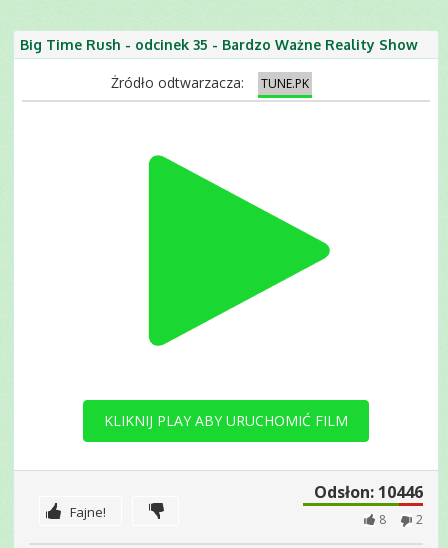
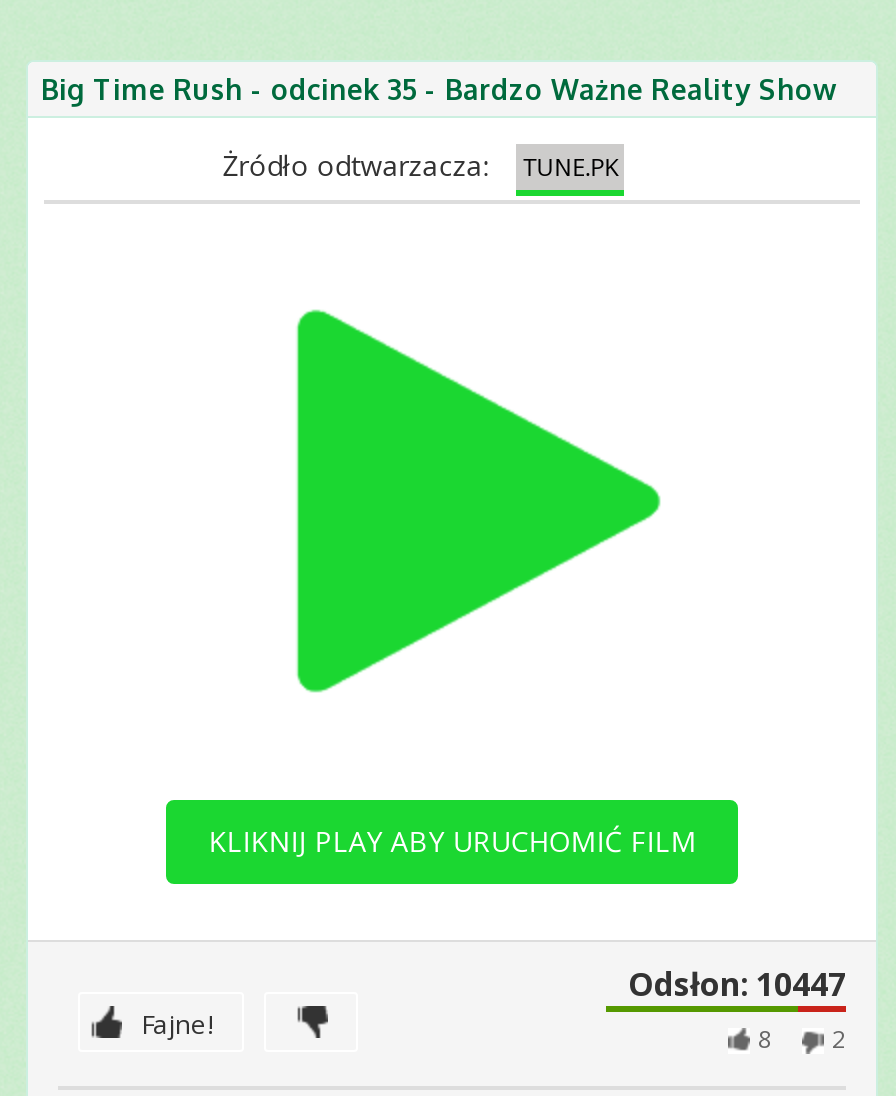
- Odsłon: 10446
+ Odsłon: 10447
